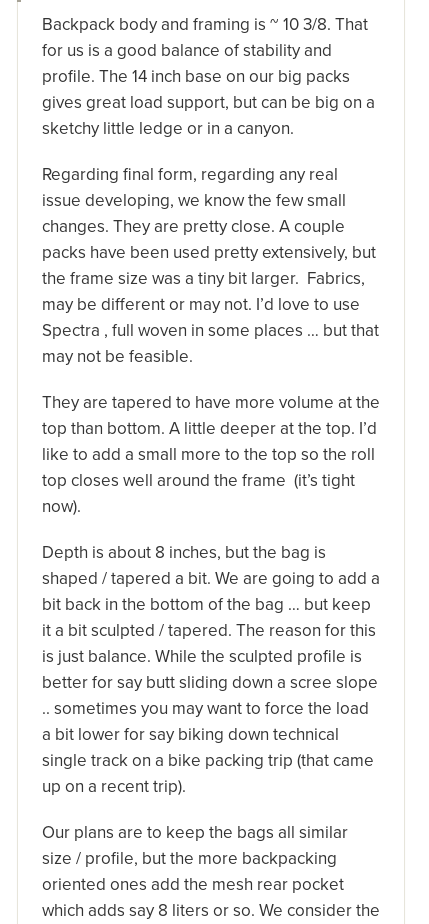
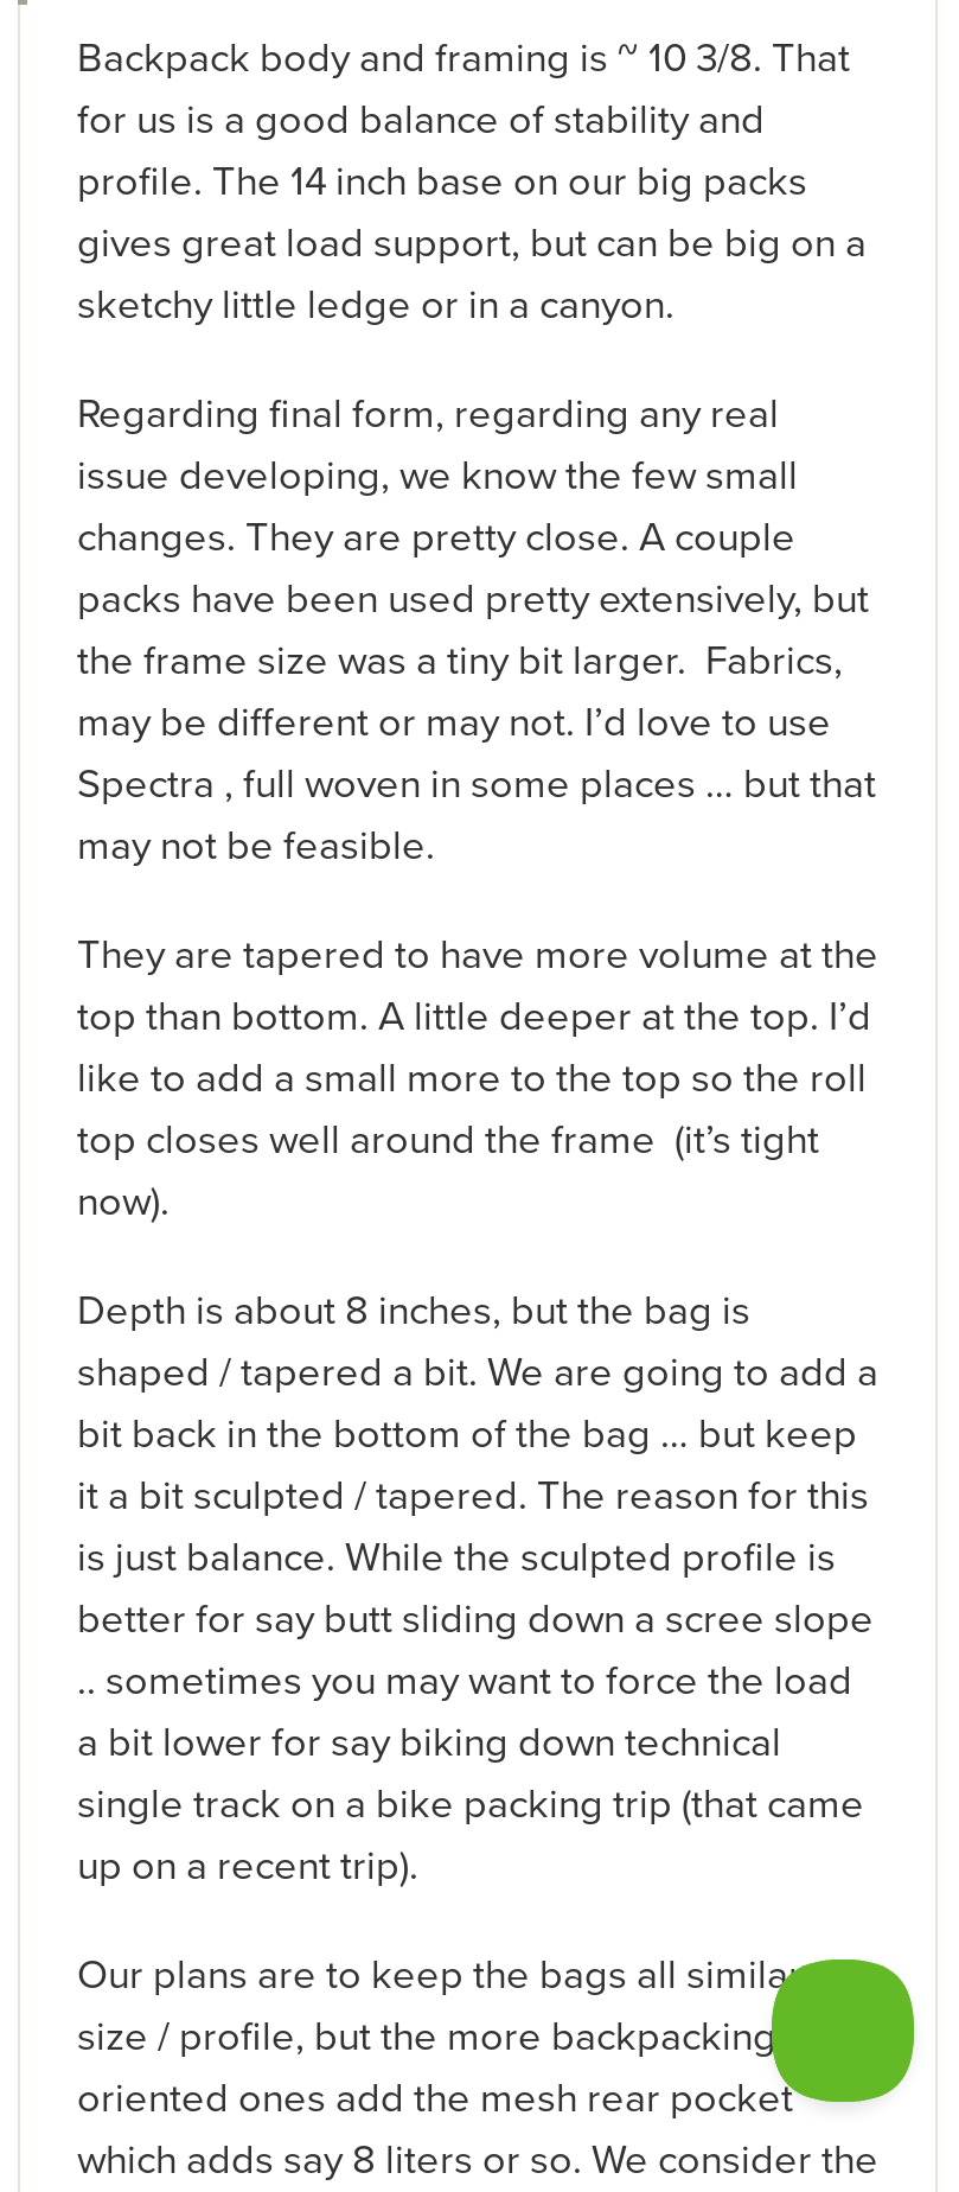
+ [image]
